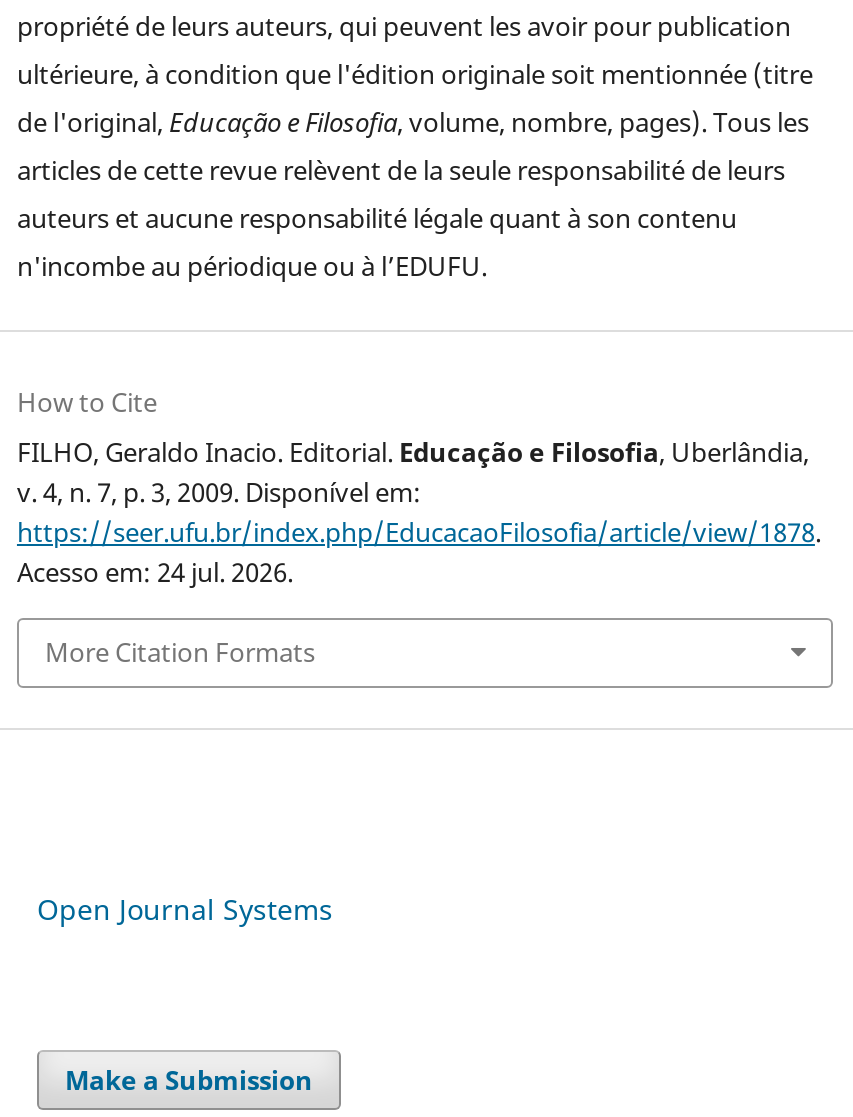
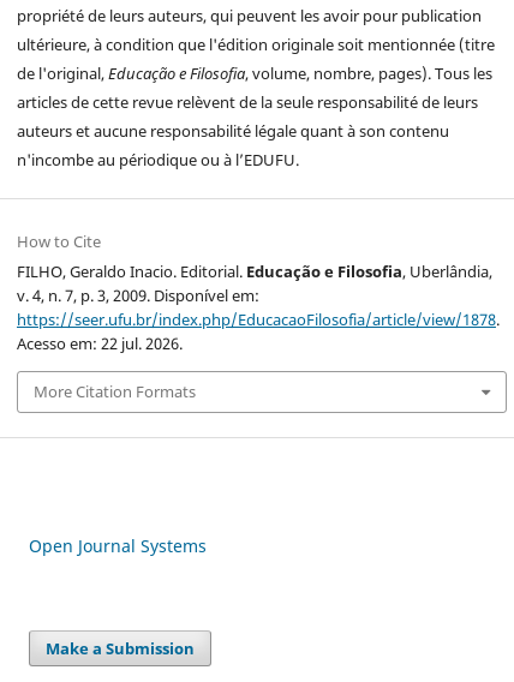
- Acesso em: 24 jul. 2026.
+ Acesso em: 22 jul. 2026.
